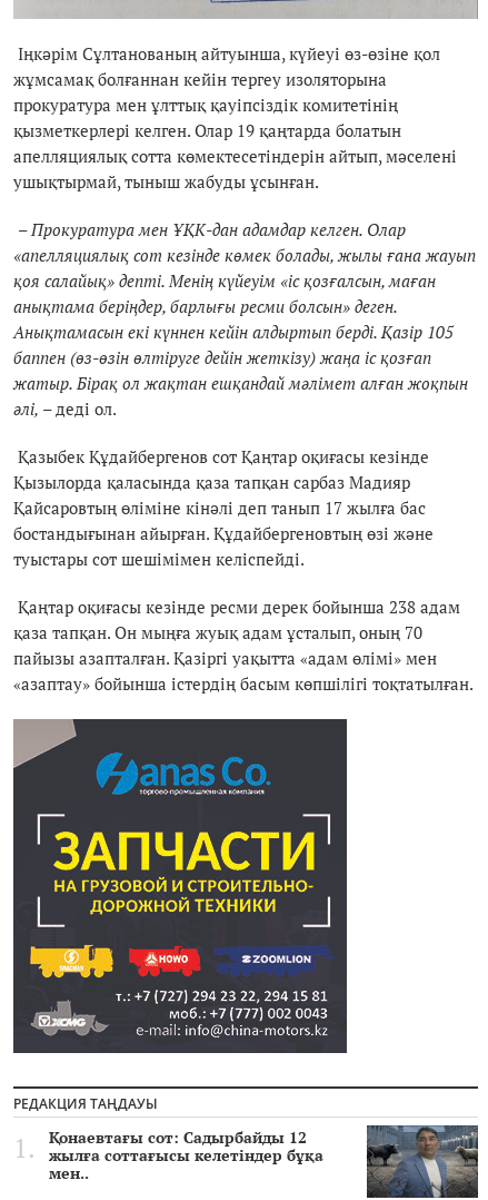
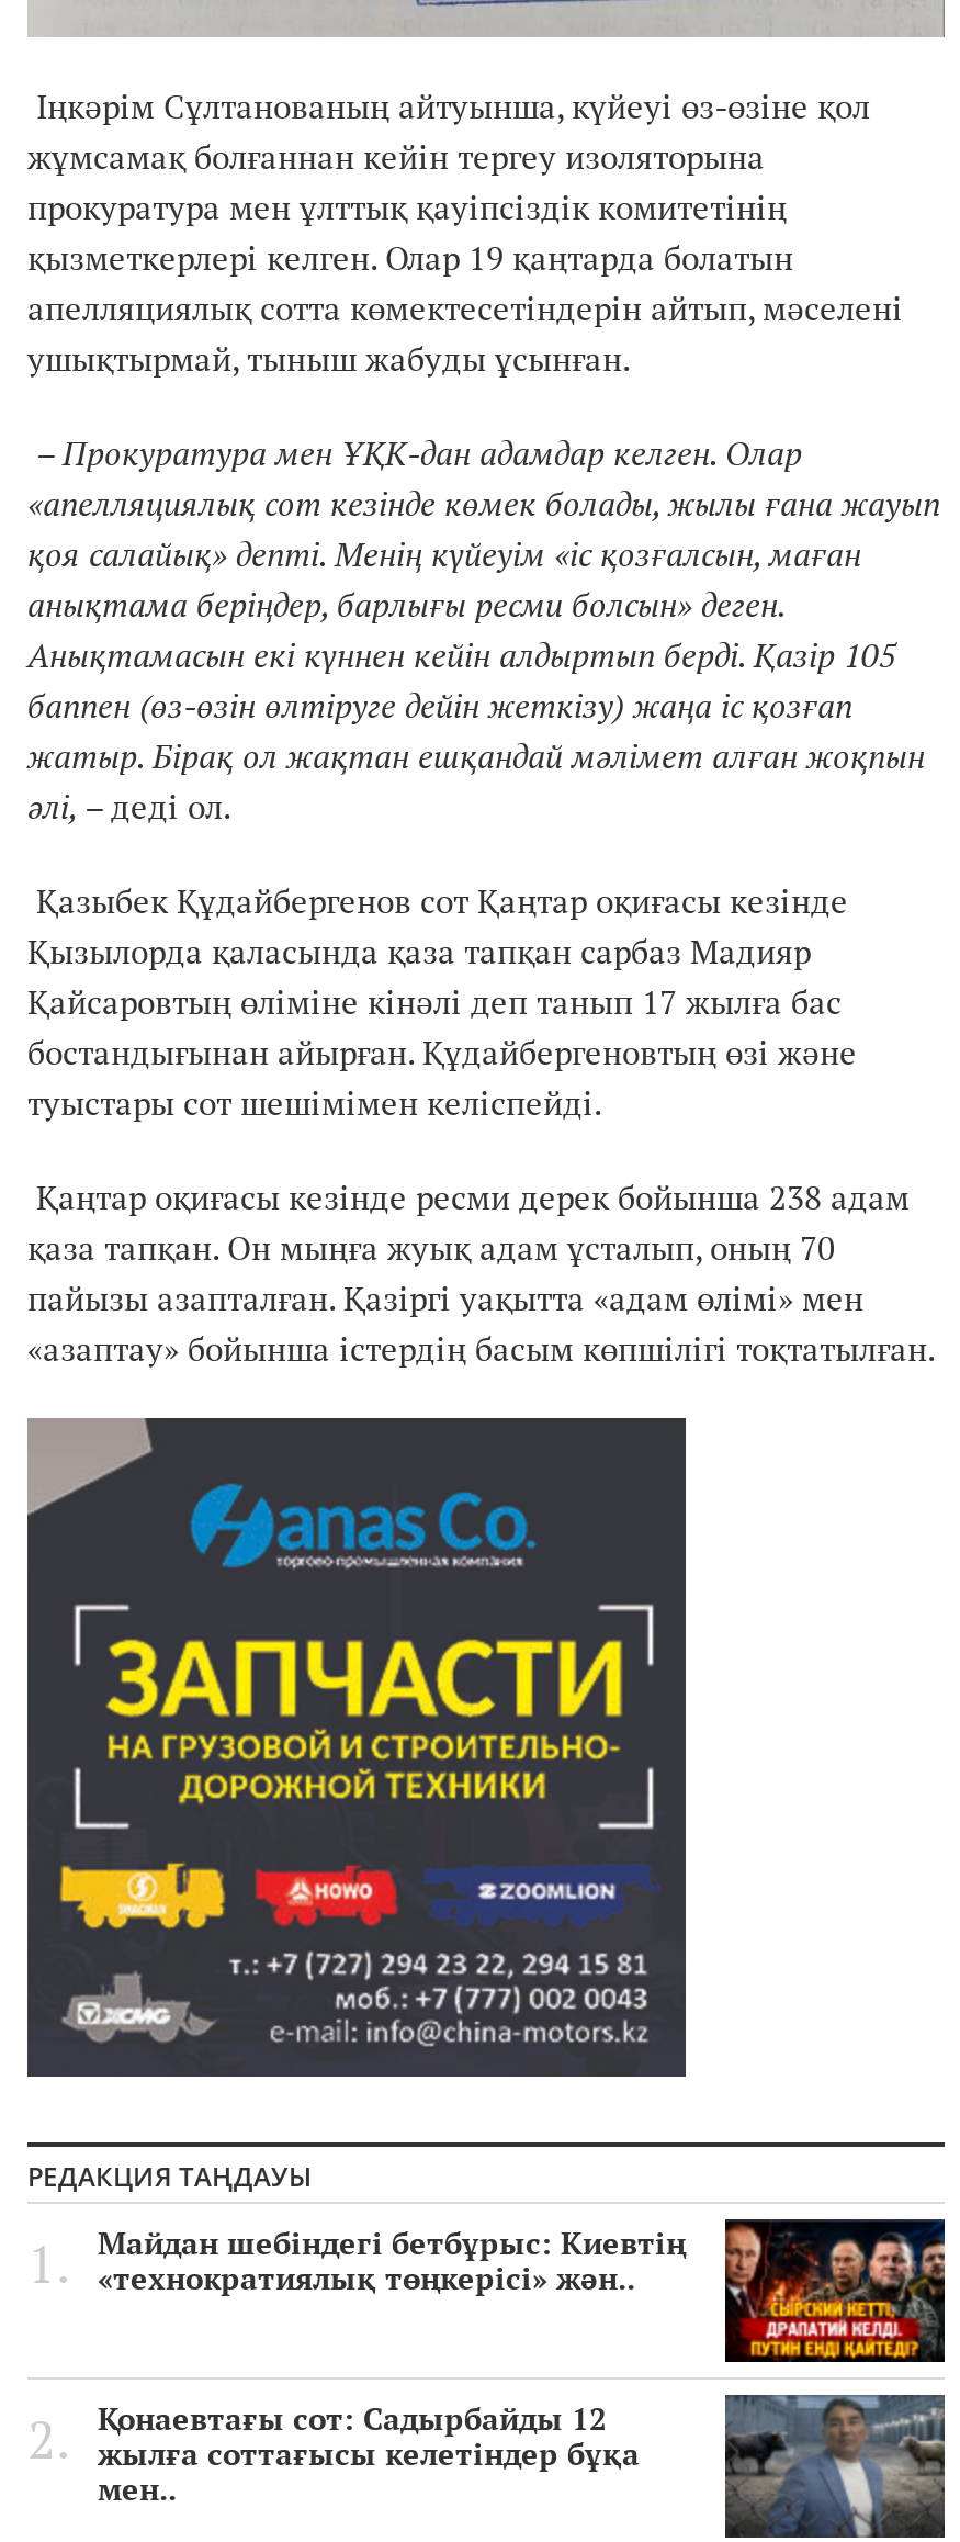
+ [image]
+ Майдан шебіндегі бетбұрыс: Киевтің
+ «технократиялық төңкерісі» жән..
